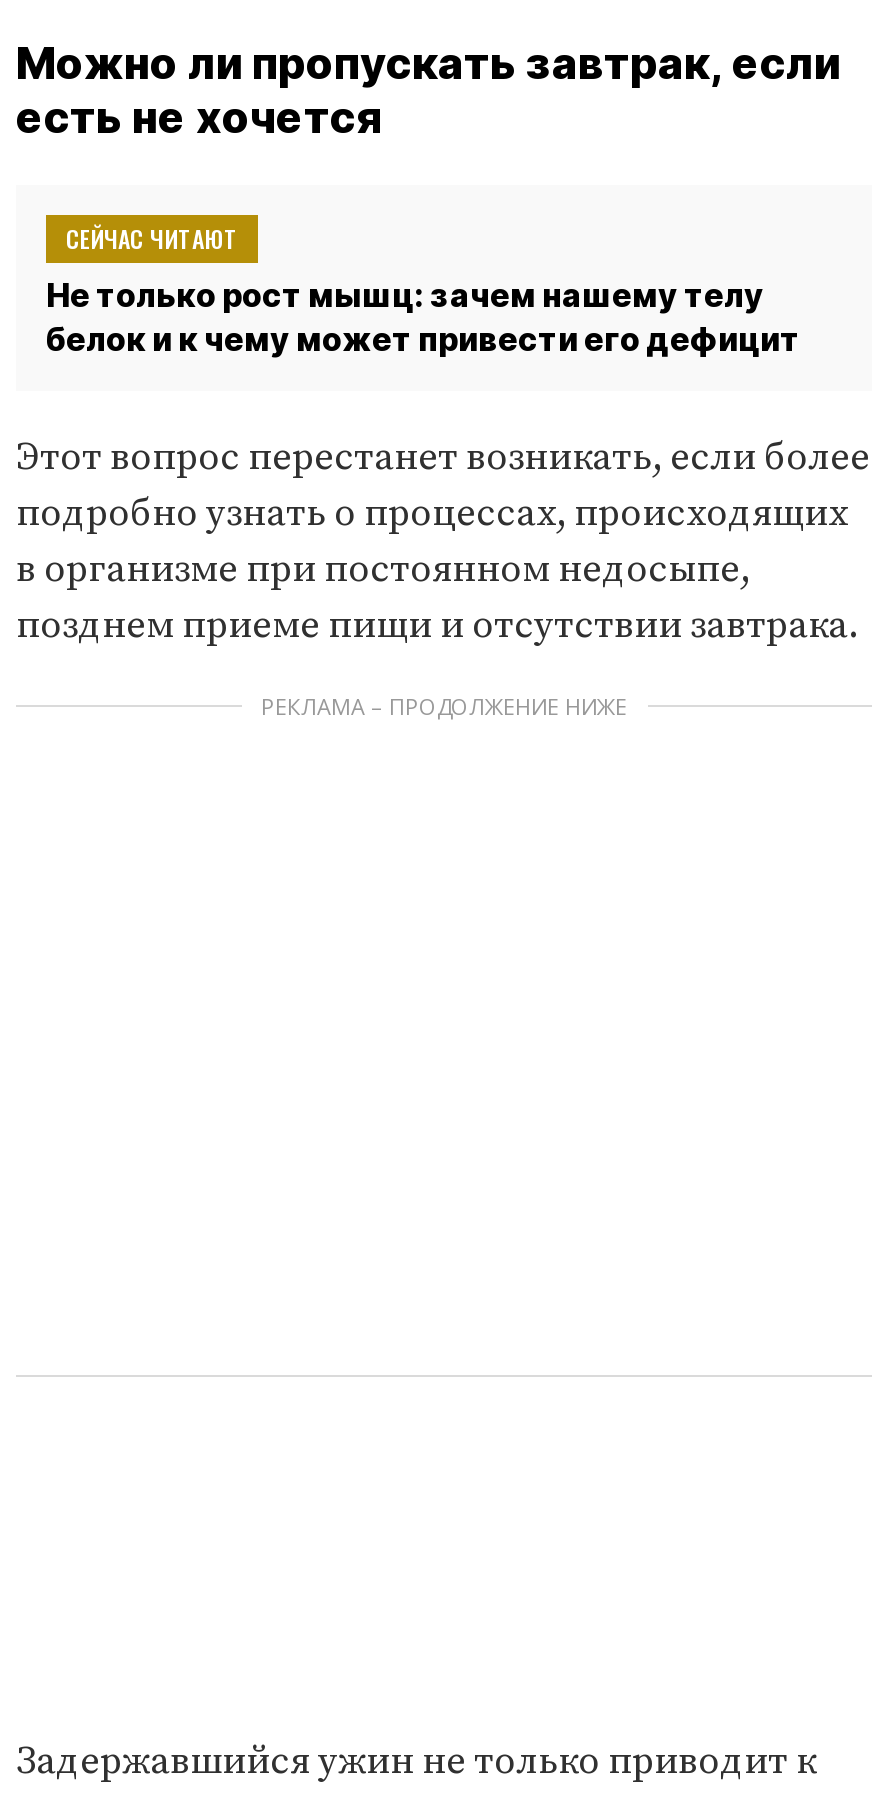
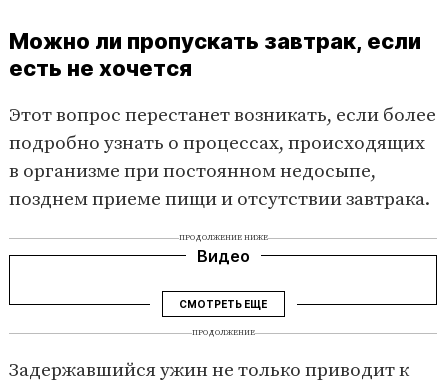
- СЕЙЧАС ЧИТАЮТ
- Не только рост мышц: зачем нашему телу
- белок и к чему может привести его дефицит

- РЕКЛАМА – ПРОДОЛЖЕНИЕ НИЖЕ
+ ПРОДОЛЖЕНИЕ НИЖЕ
+ Видео
+ СМОТРЕТЬ ЕЩЕ
+ ПРОДОЛЖЕНИЕ
